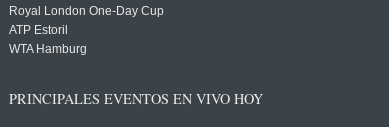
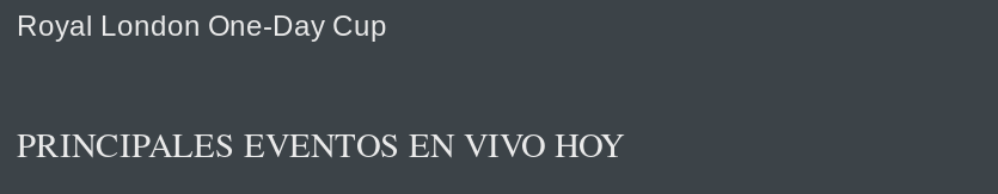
- ATP Estoril
- WTA Hamburg
